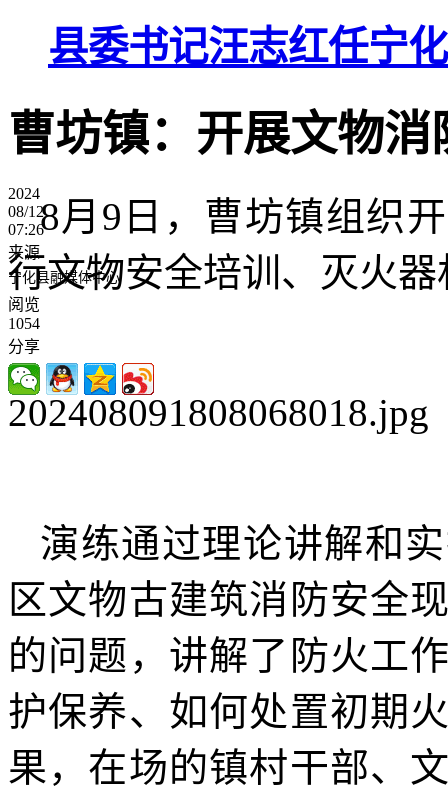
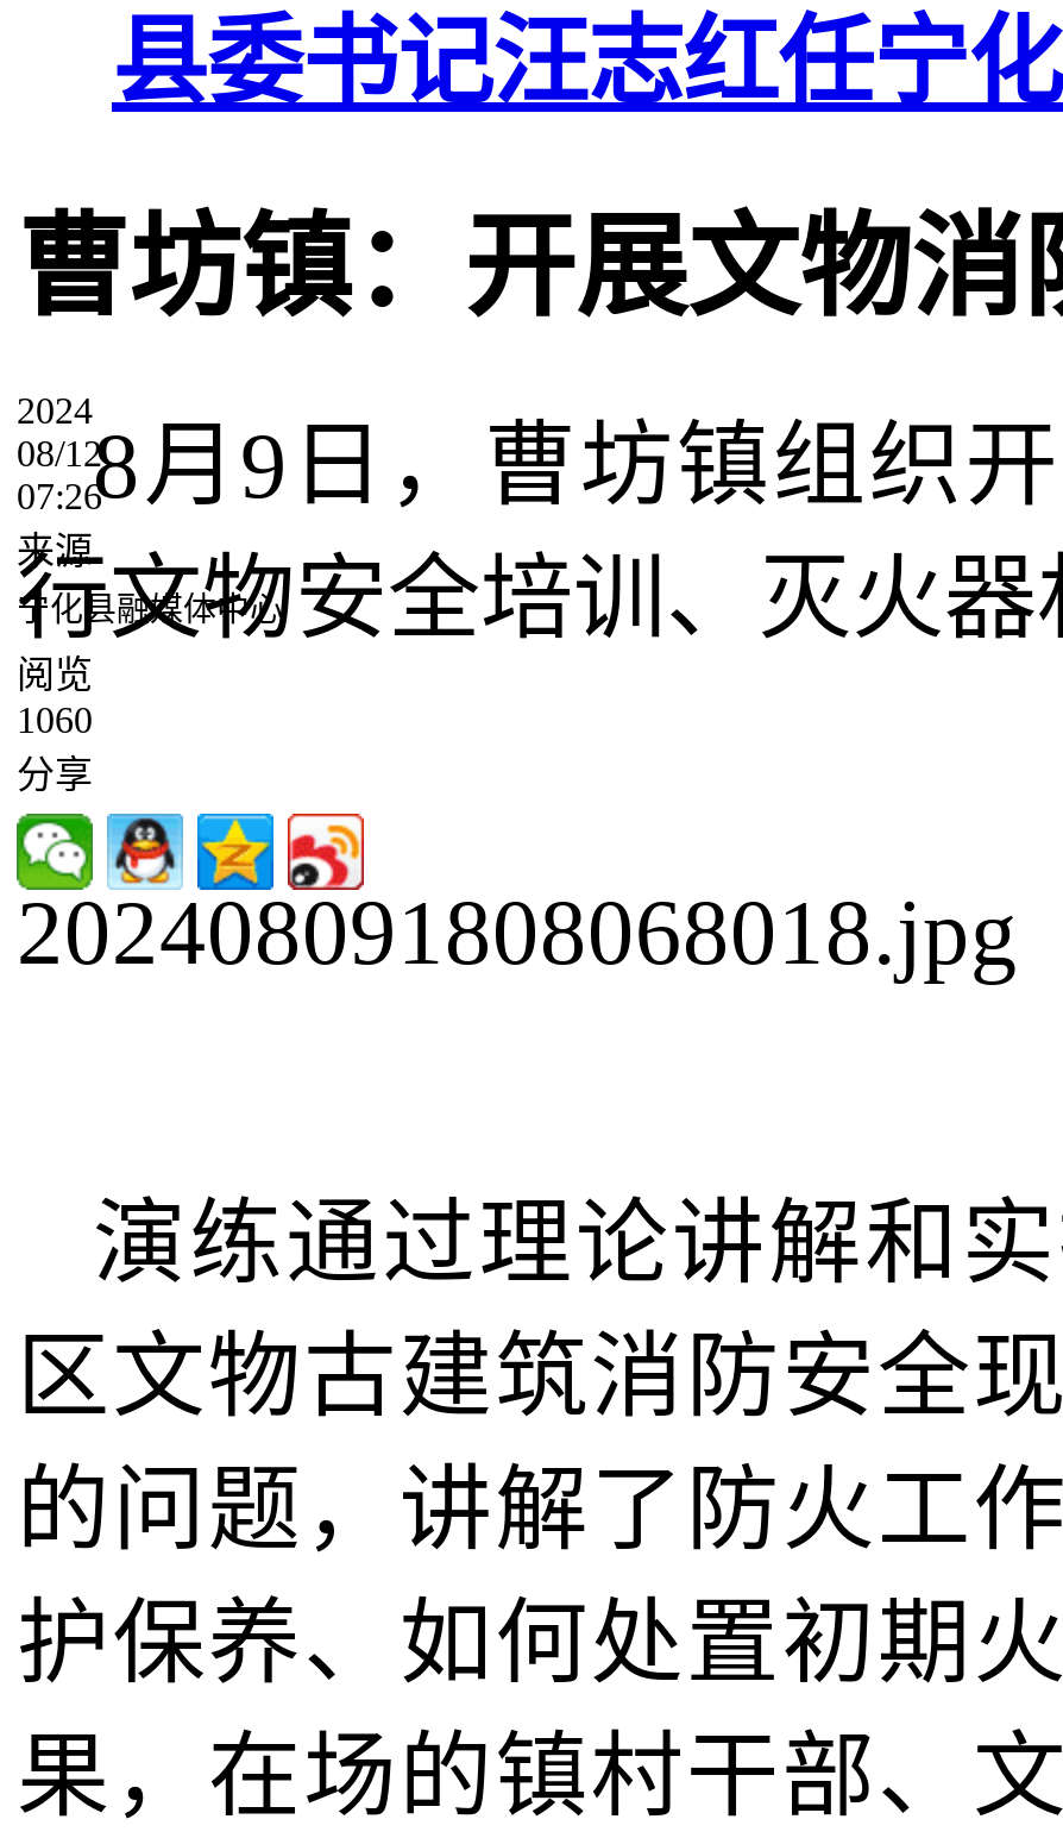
- 1054
+ 1060
